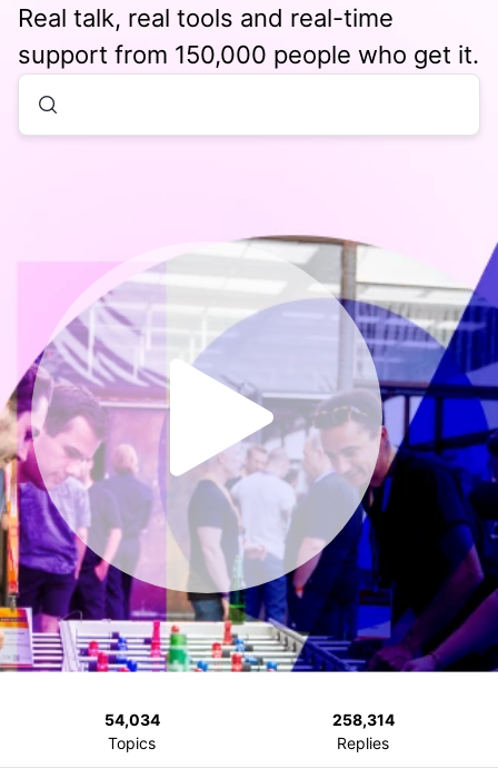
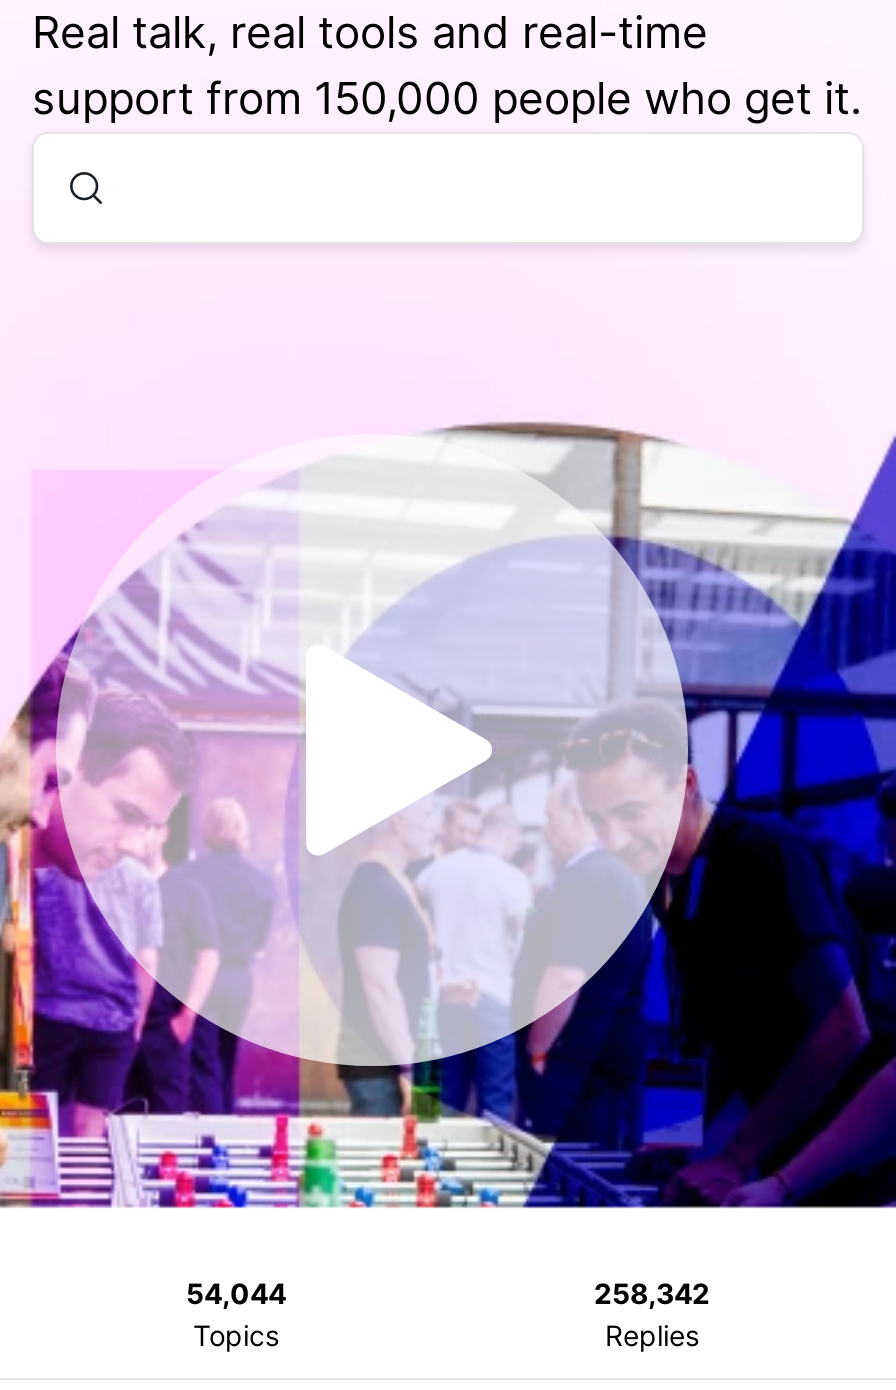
- 54,034
+ 54,044

- 258,314
+ 258,342
